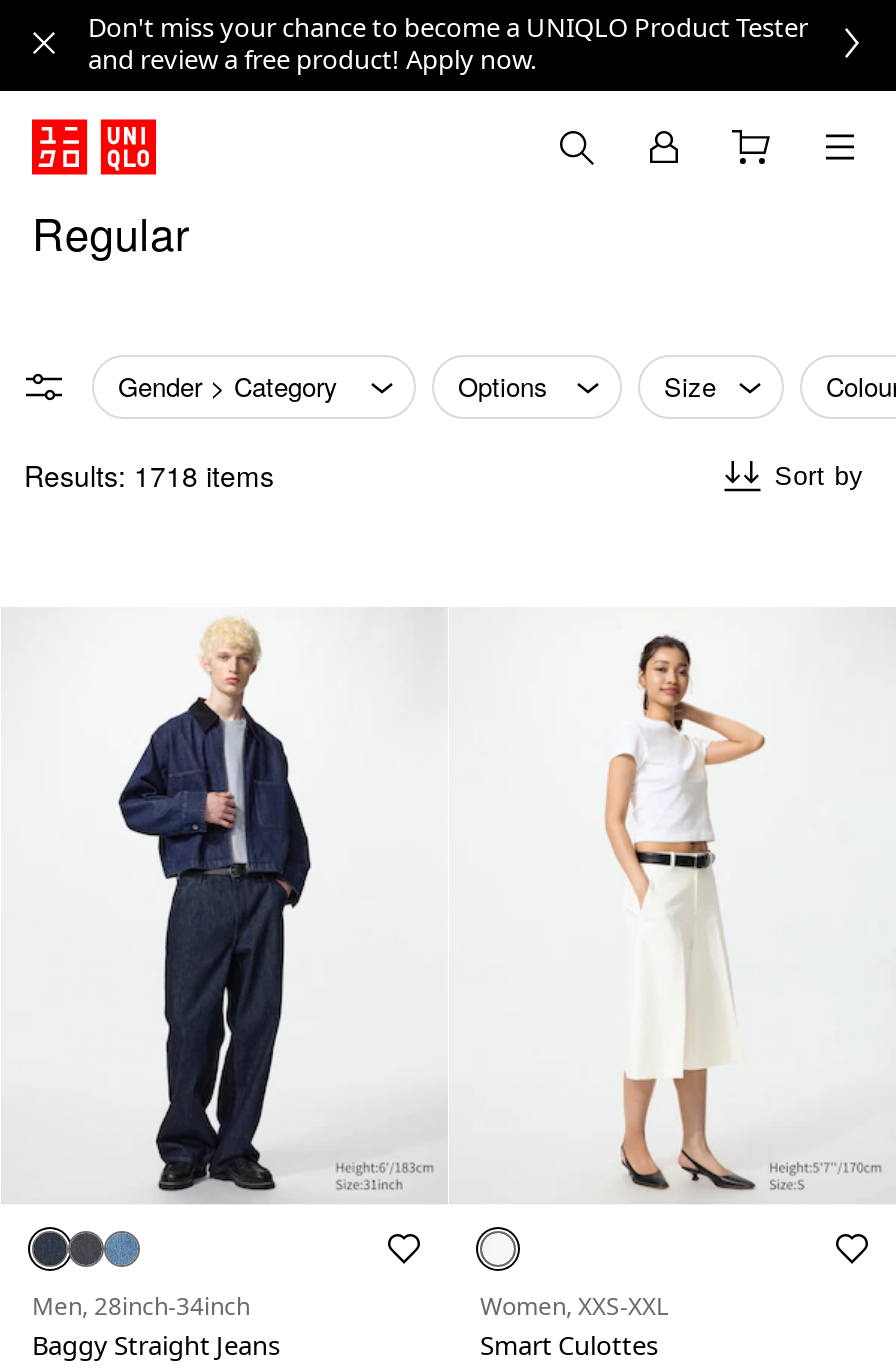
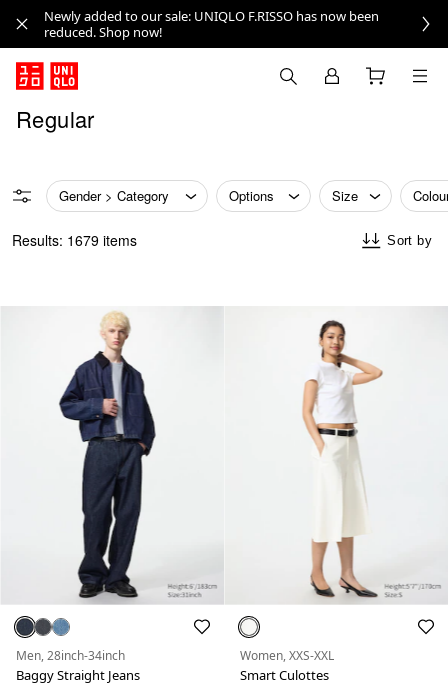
- Don't miss your chance to become a UNIQLO Product Tester
- and review a free product! Apply now.
+ Newly added to our sale: UNIQLO F.RISSO has now been
+ reduced. Shop now!

- Results: 1718 items
+ Results: 1679 items
